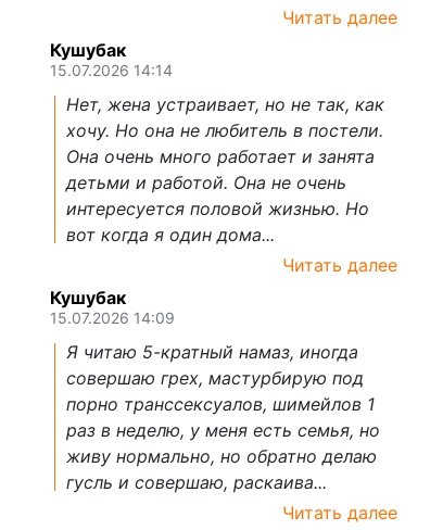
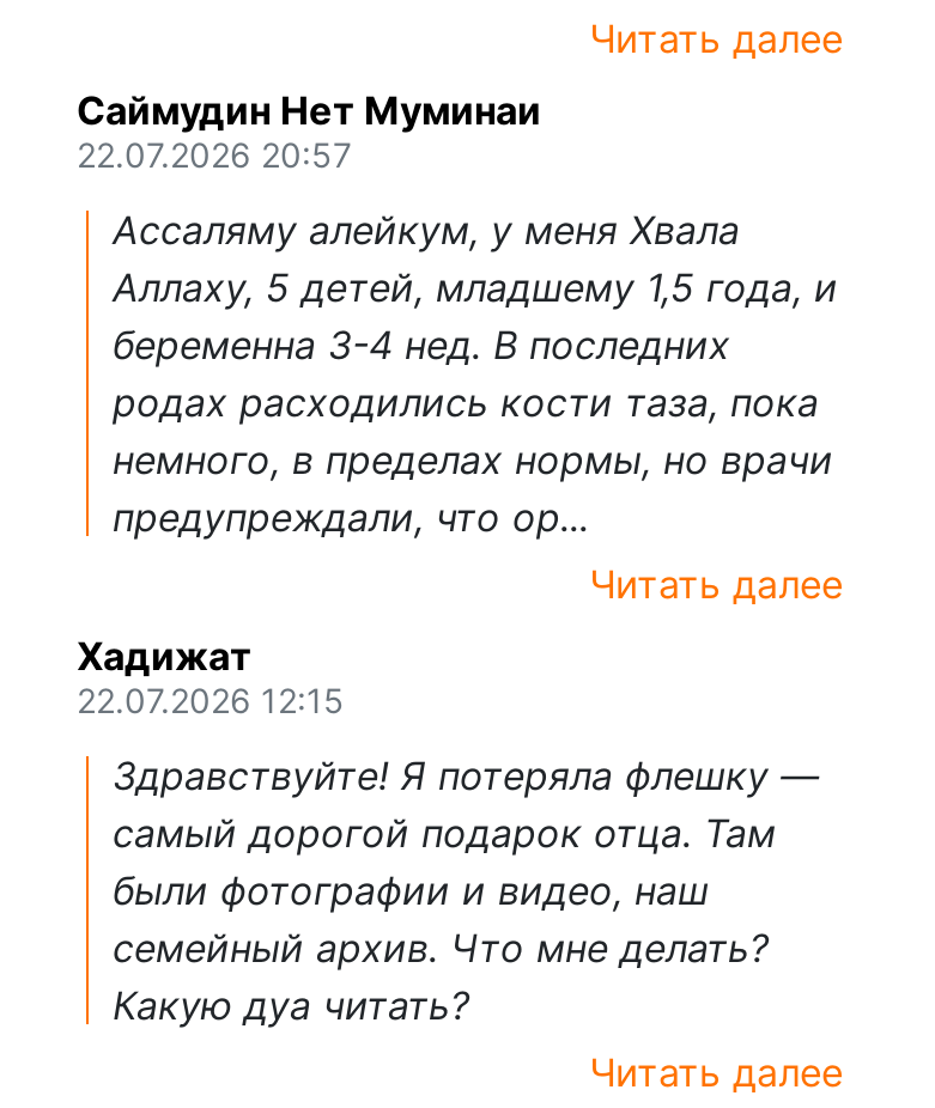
- Кушубак
- 15.07.2026 14:14
+ Саймудин Нет Муминаи
+ 22.07.2026 20:57

- Нет, жена устраивает, но не так, как
- хочу. Но она не любитель в постели.
- Она очень много работает и занята
- детьми и работой. Она не очень
- интересуется половой жизнью. Но
- вот когда я один дома...
+ Ассаляму алейкум, у меня Хвала
+ Аллаху, 5 детей, младшему 1,5 года, и
+ беременна 3-4 нед. В последних
+ родах расходились кости таза, пока
+ немного, в пределах нормы, но врачи
+ предупреждали, что ор...

- Кушубак
- 15.07.2026 14:09
+ Хадижат
+ 22.07.2026 12:15

- Я читаю 5-кратный намаз, иногда
- совершаю грех, мастурбирую под
- порно транссексуалов, шимейлов 1
- раз в неделю, у меня есть семья, но
- живу нормально, но обратно делаю
- гусль и совершаю, раскаива...
+ Здравствуйте! Я потеряла флешку —
+ самый дорогой подарок отца. Там
+ были фотографии и видео, наш
+ семейный архив. Что мне делать?
+ Какую дуа читать?
